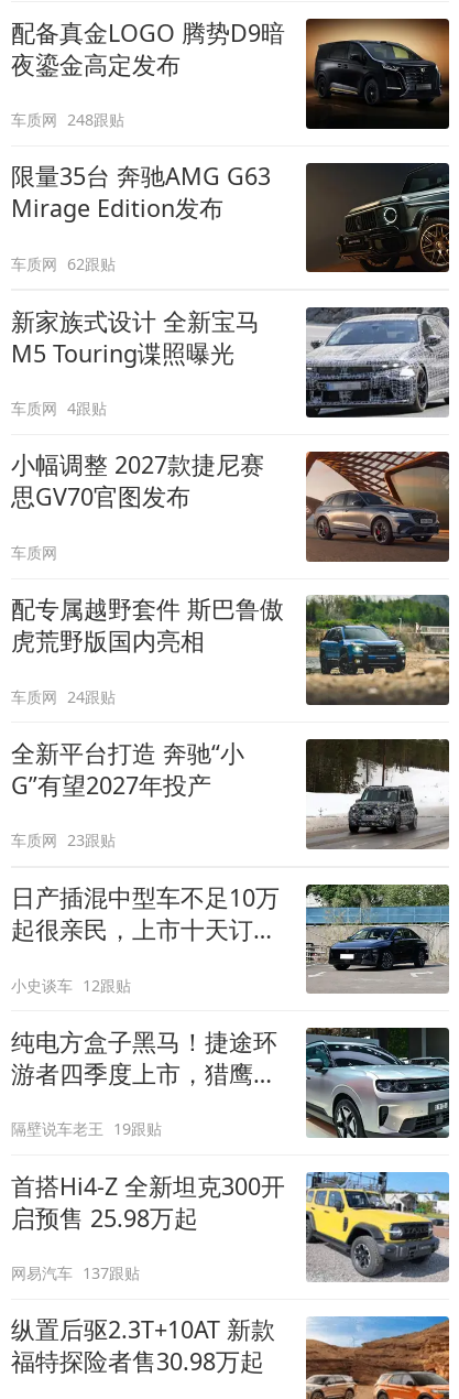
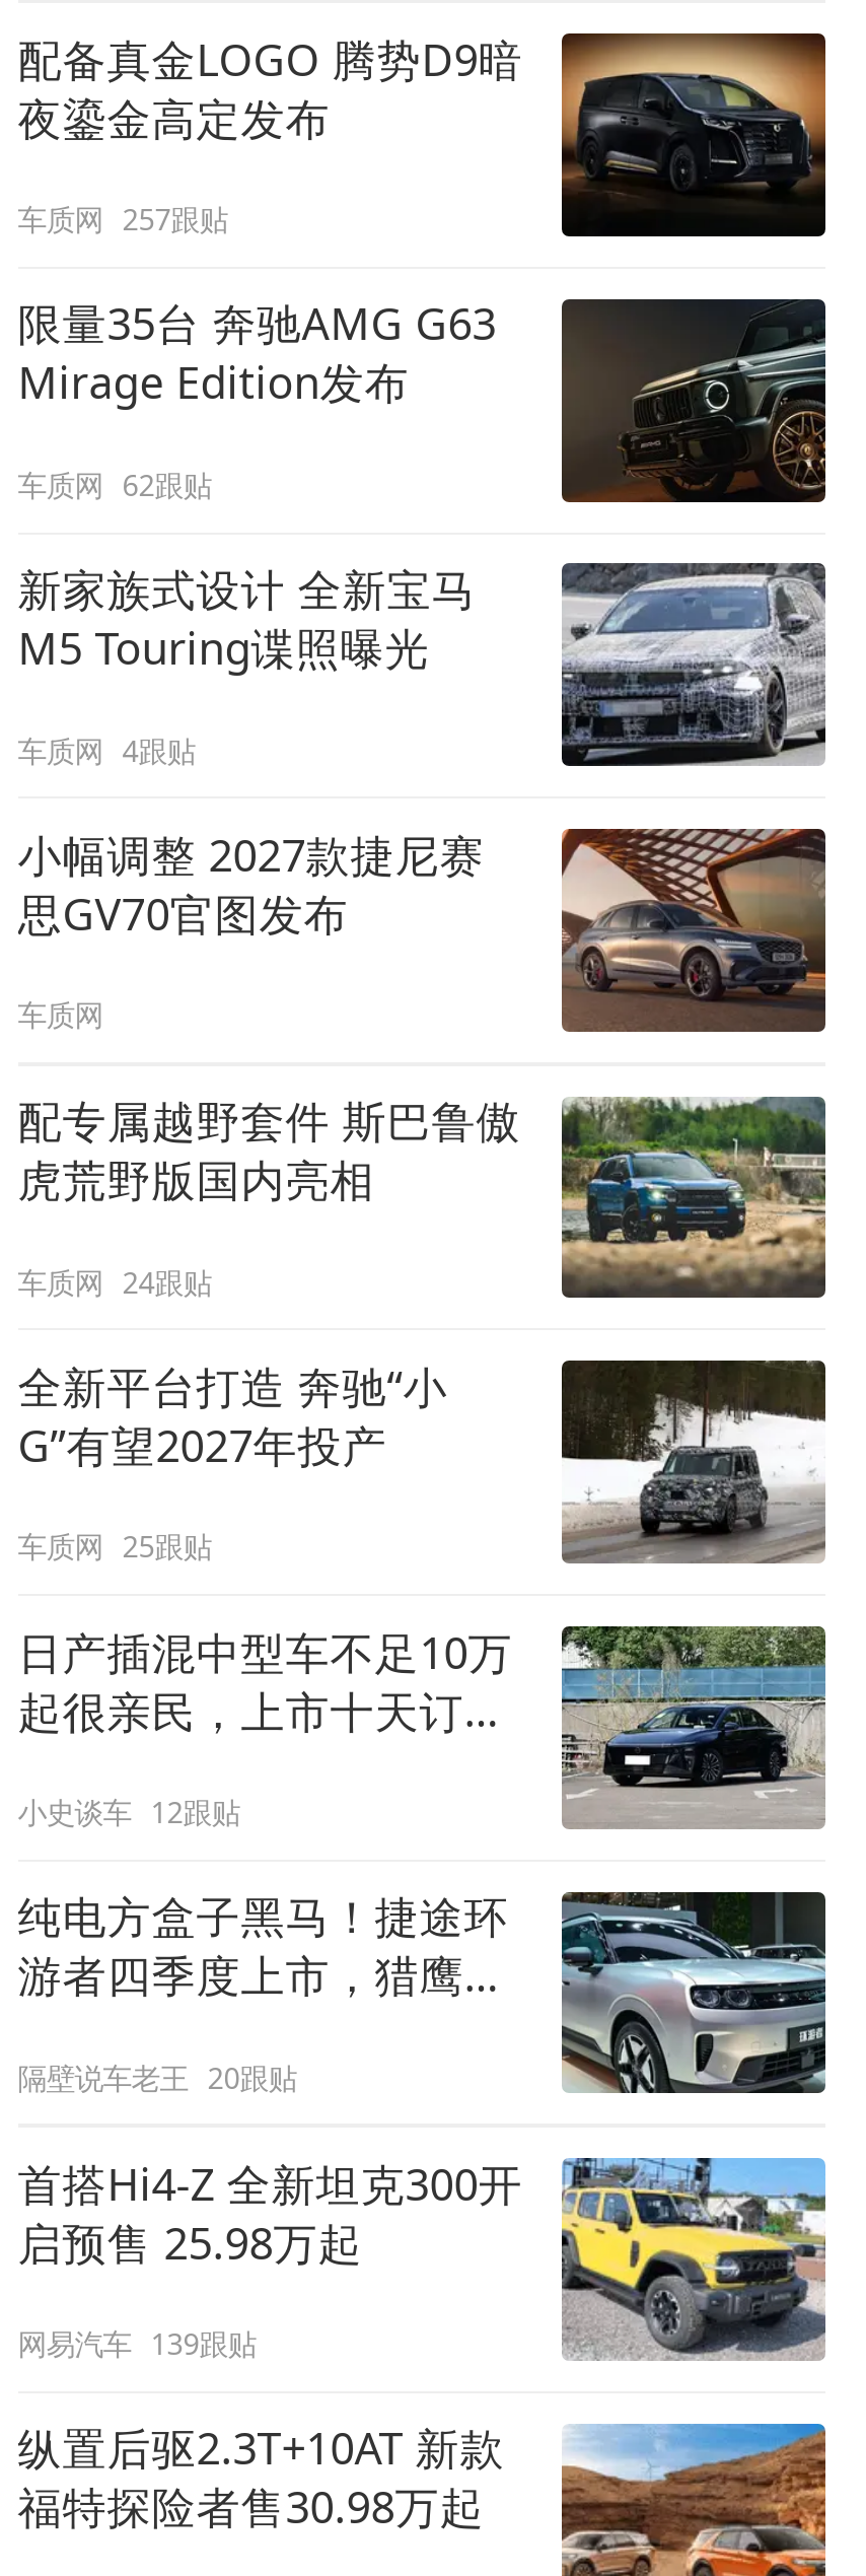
- 车质网 248跟贴
+ 车质网 257跟贴

- 车质网 23跟贴
+ 车质网 25跟贴

- 隔壁说车老王 19跟贴
+ 隔壁说车老王 20跟贴

- 网易汽车 137跟贴
+ 网易汽车 139跟贴
